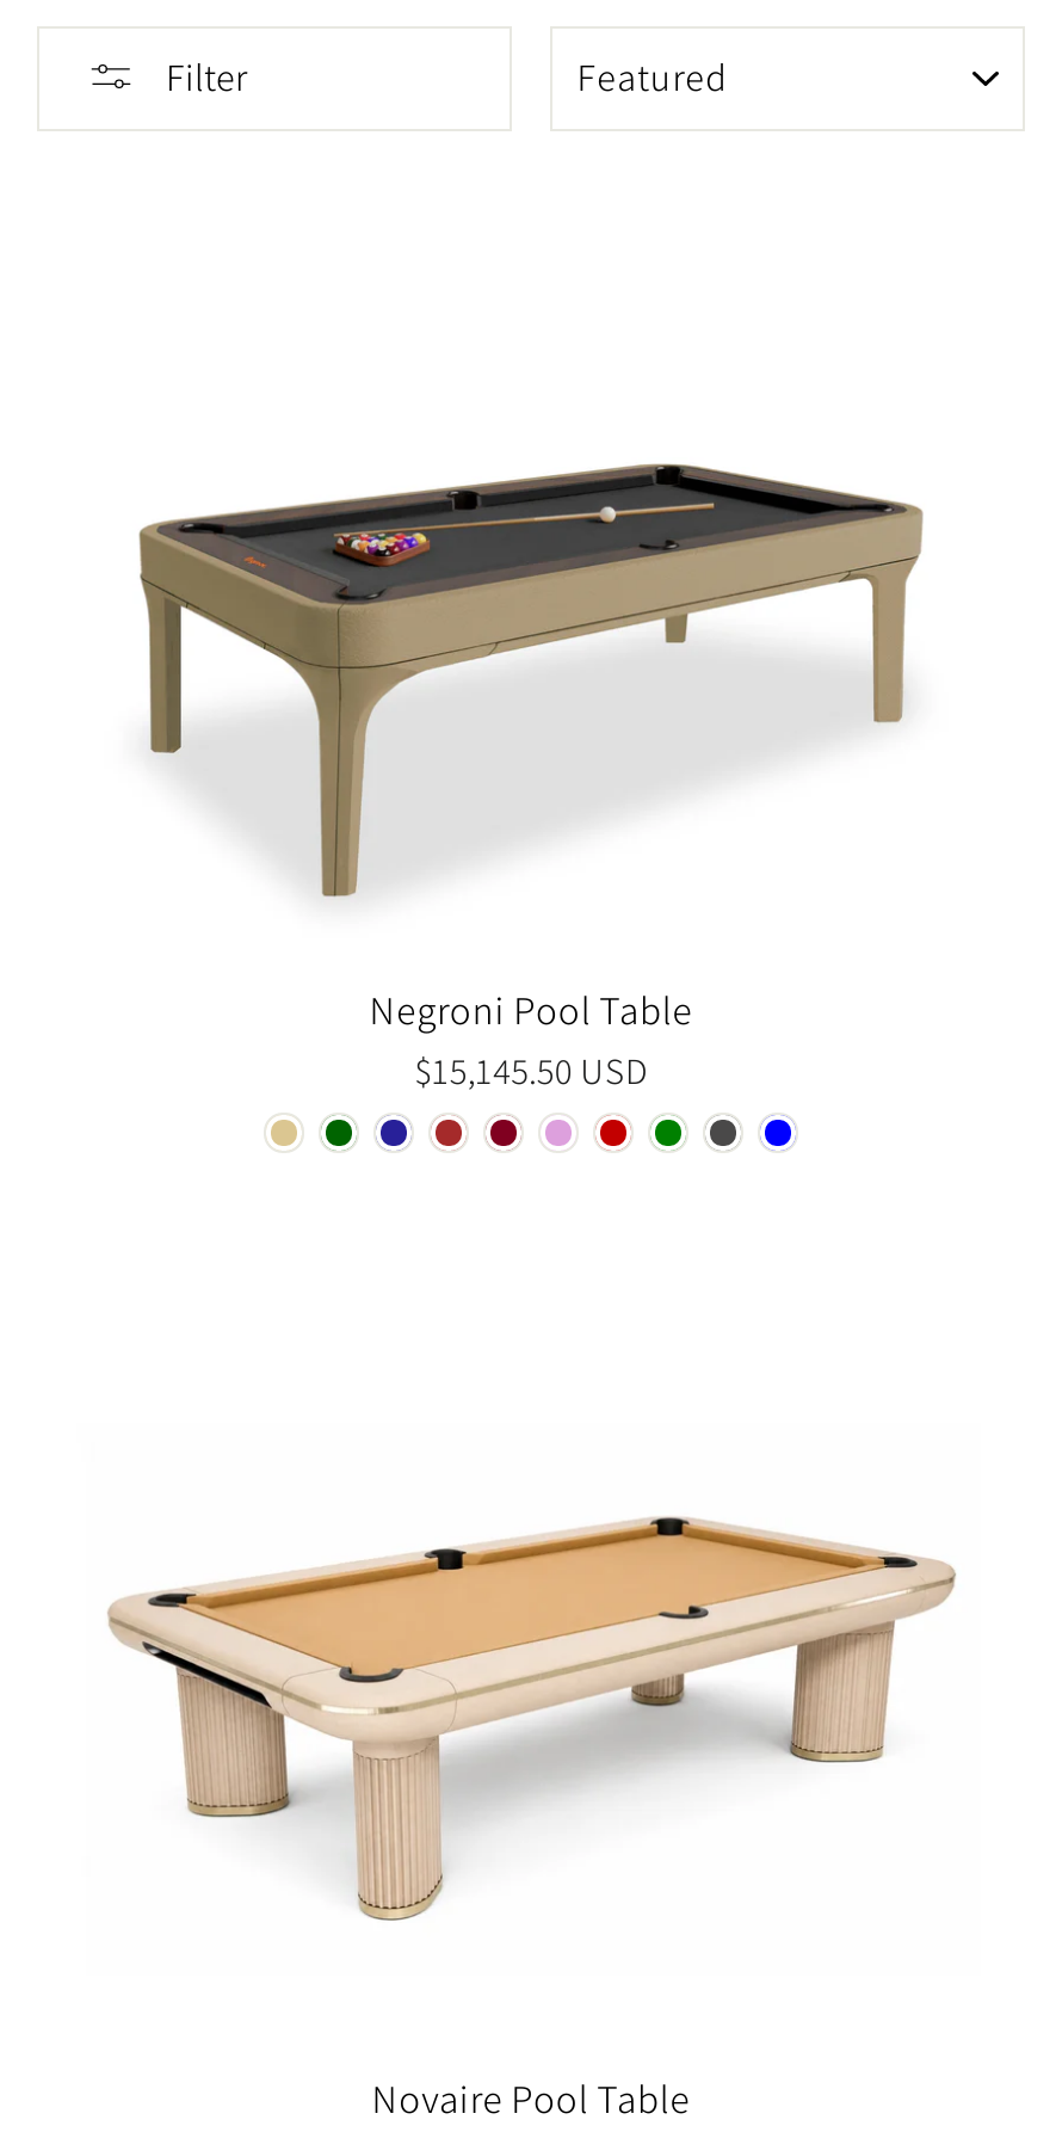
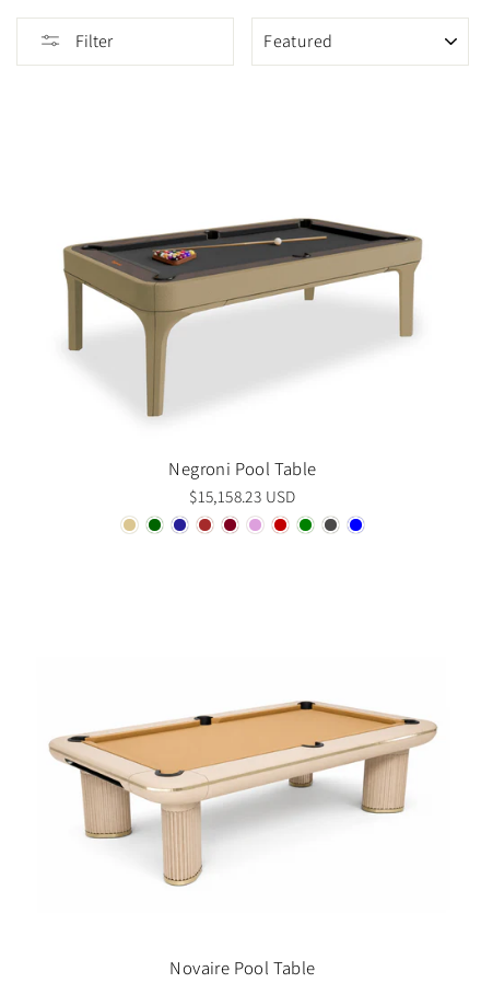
- $15,145.50 USD
+ $15,158.23 USD
